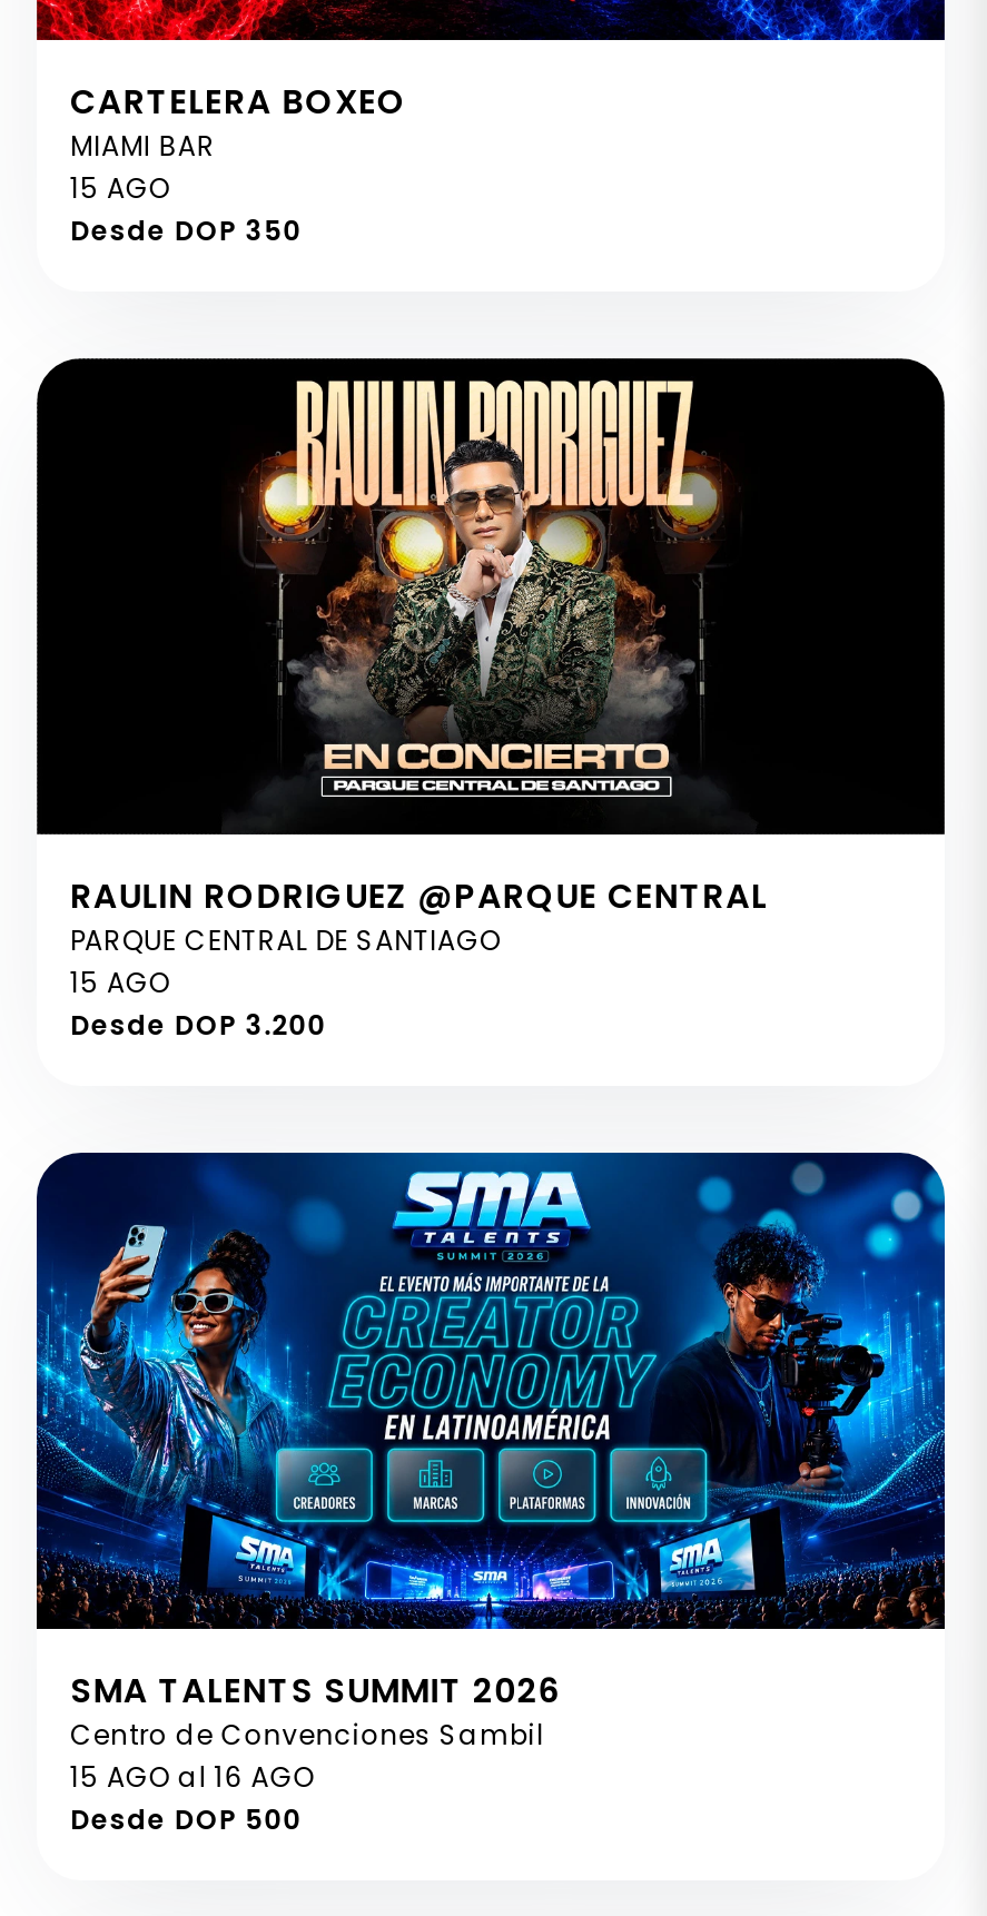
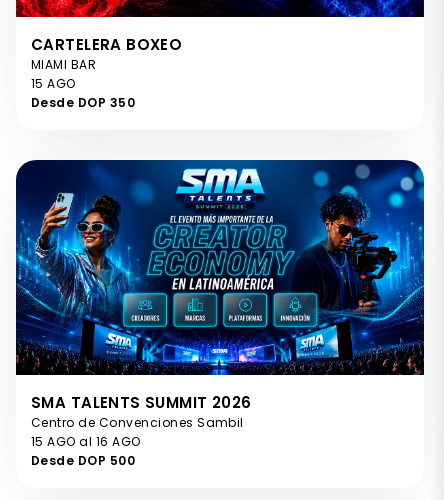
- [image]
- RAULIN RODRIGUEZ @PARQUE CENTRAL
- PARQUE CENTRAL DE SANTIAGO
- 15 AGO
- Desde DOP 3.200
